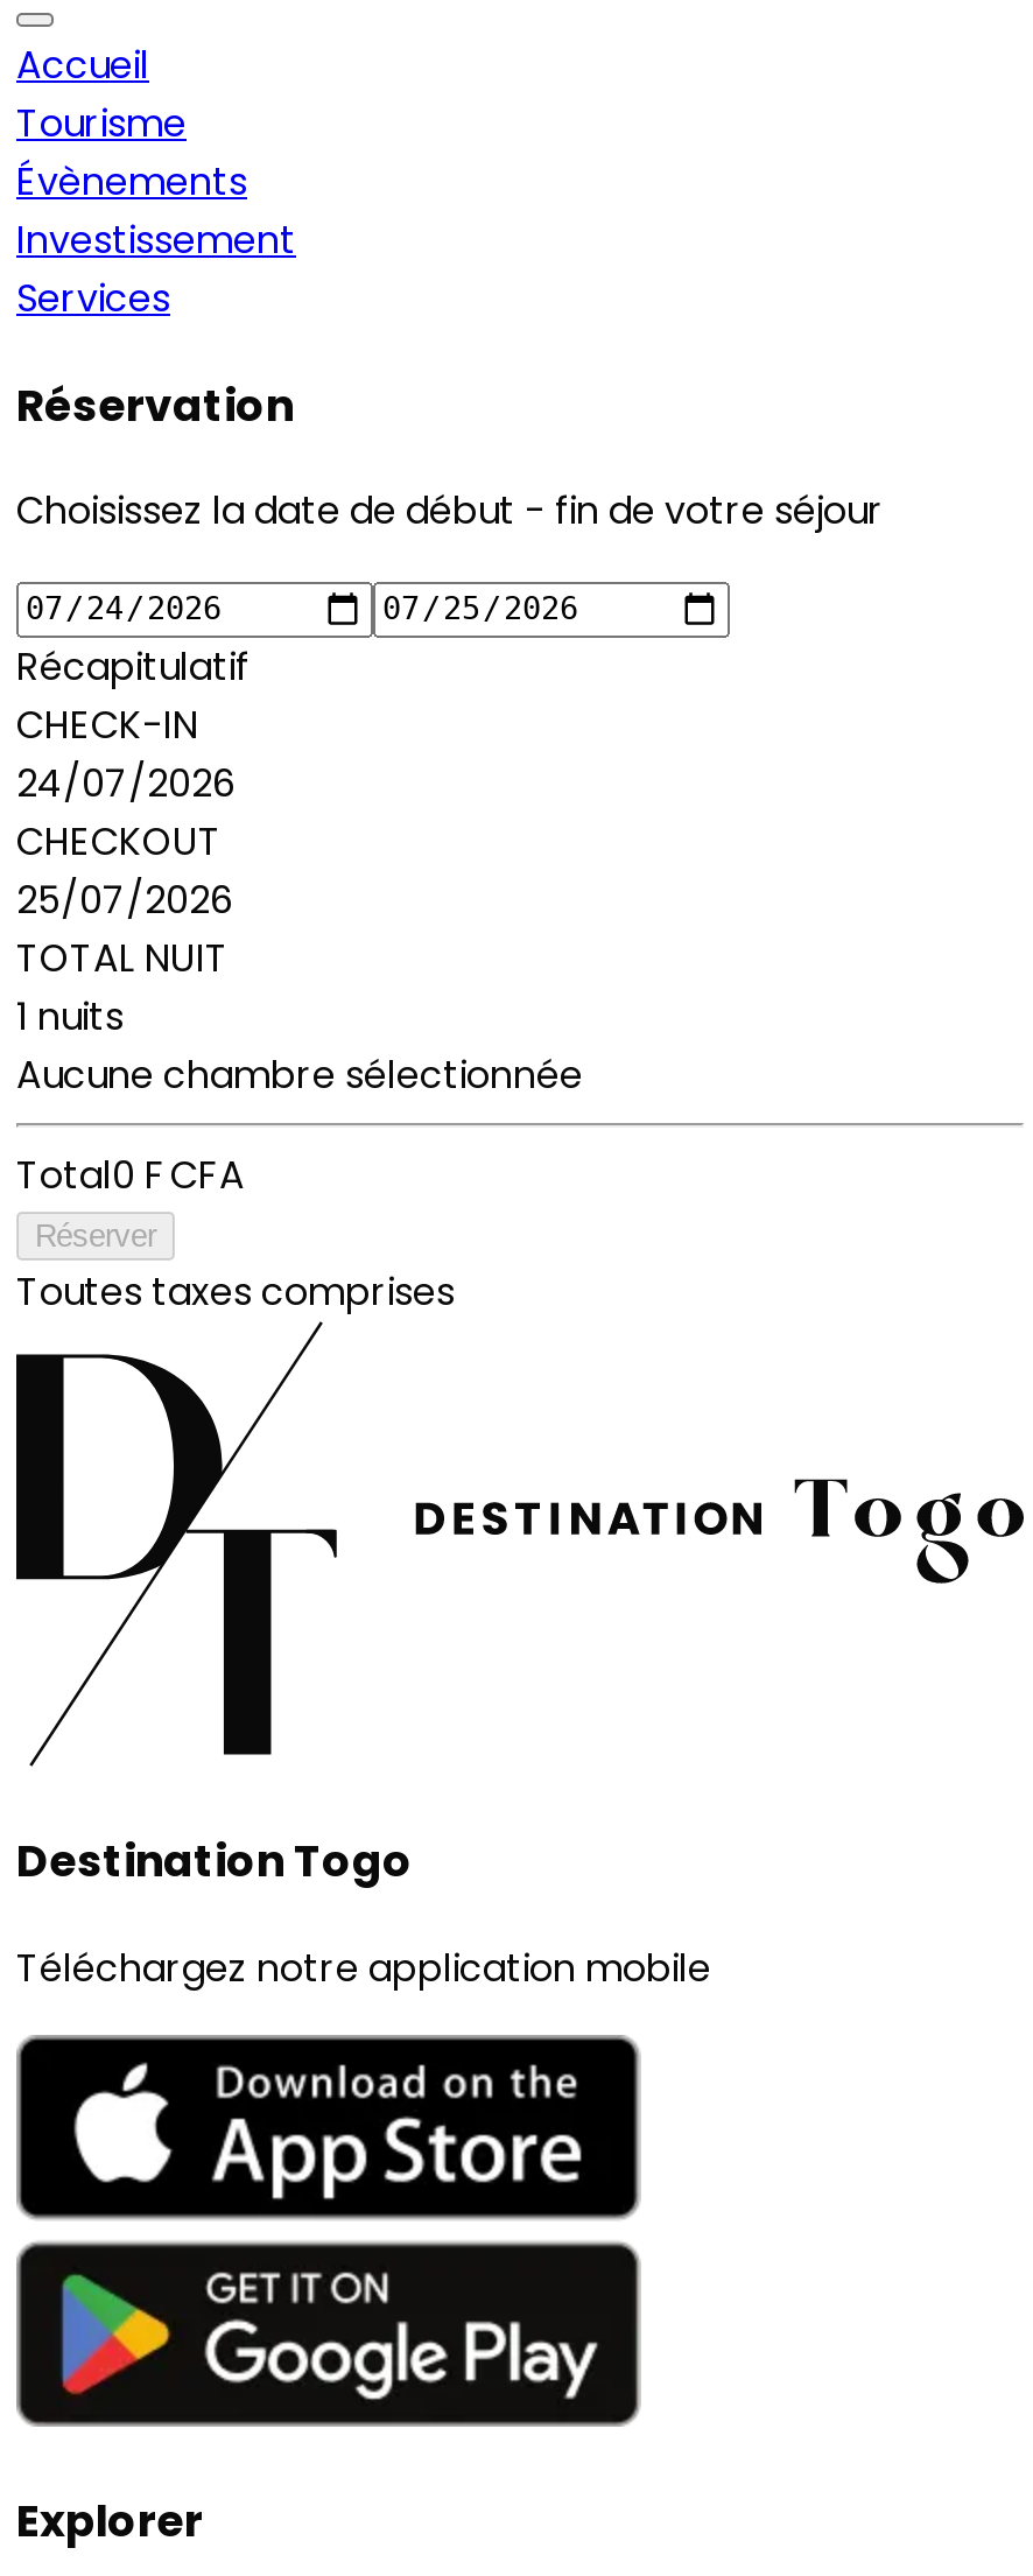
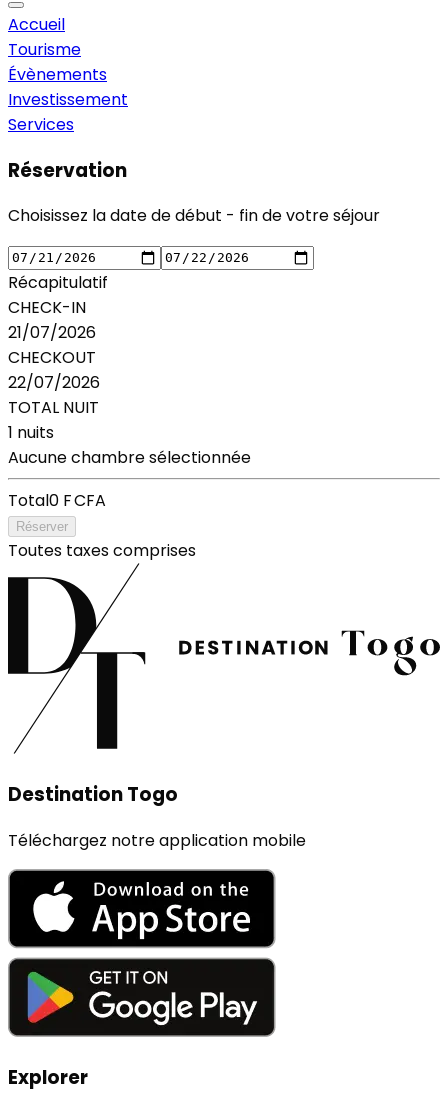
- 24/07/2026
+ 21/07/2026

- 25/07/2026
+ 22/07/2026
